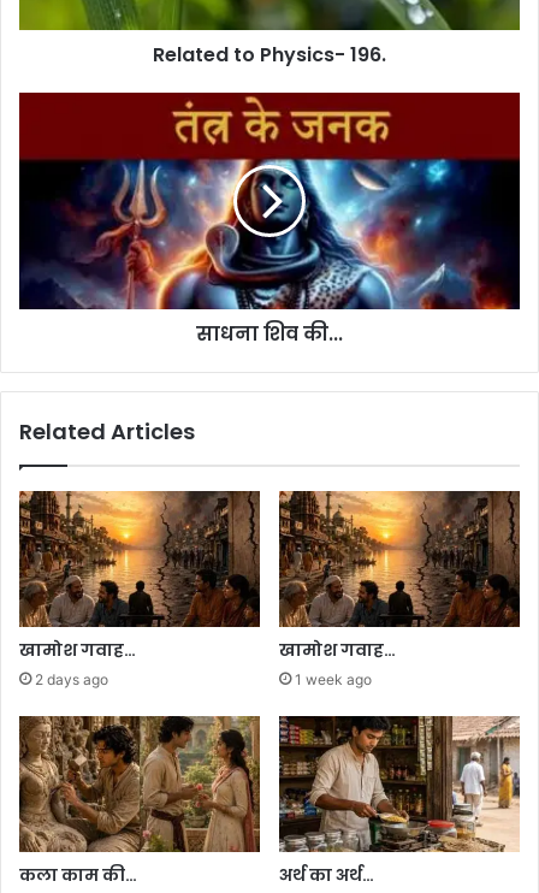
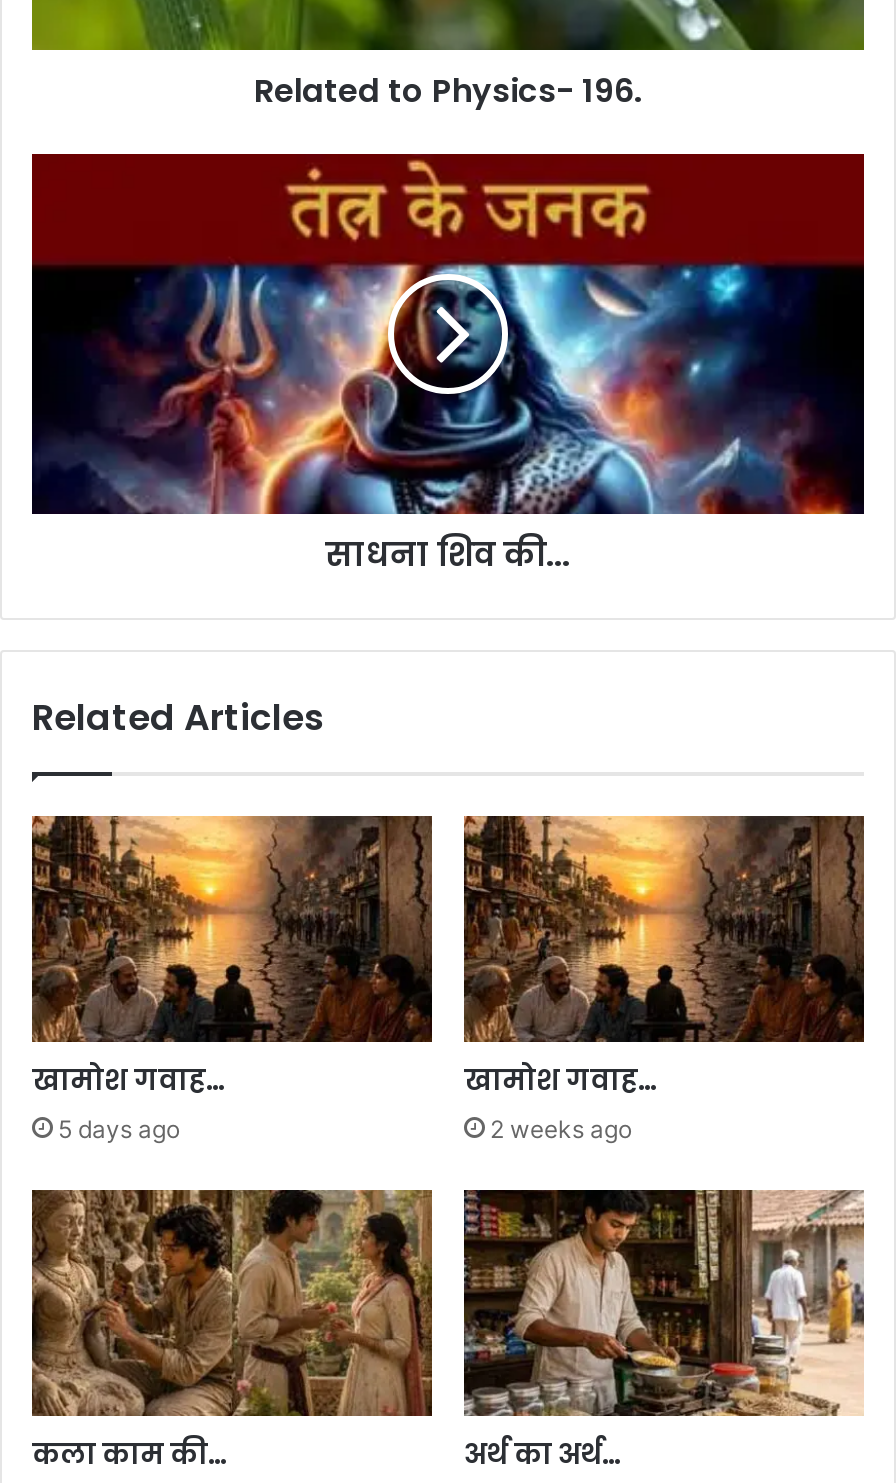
- 2 days ago
+ 5 days ago

- 1 week ago
+ 2 weeks ago
